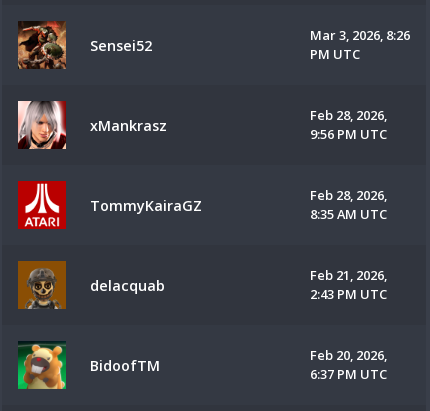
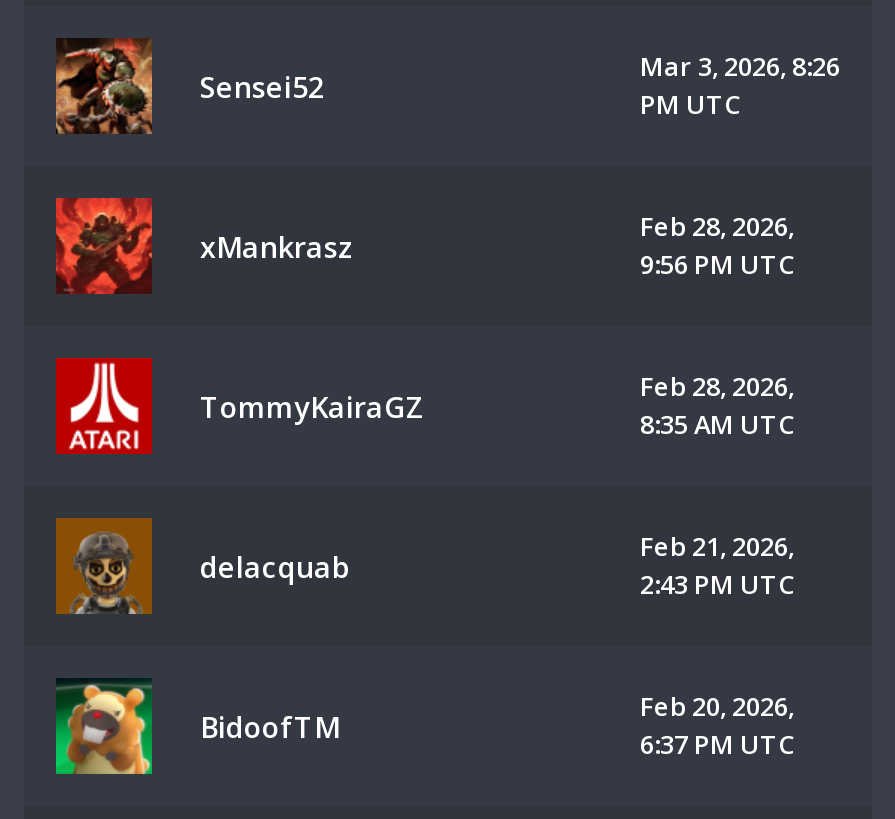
- [image]
+ [image]
